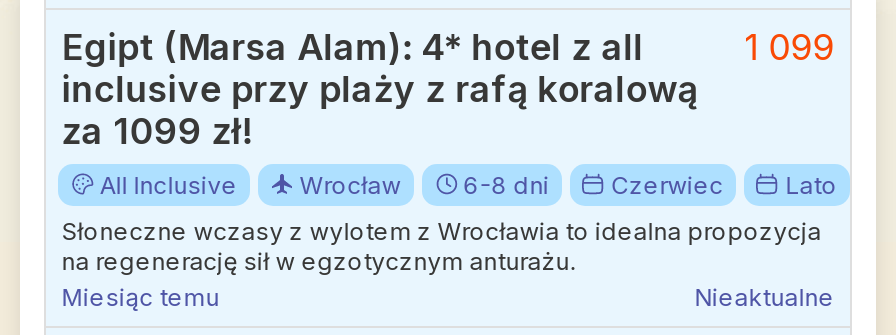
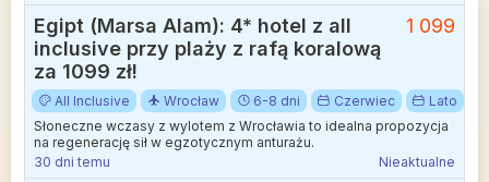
- Miesiąc temu
+ 30 dni temu
